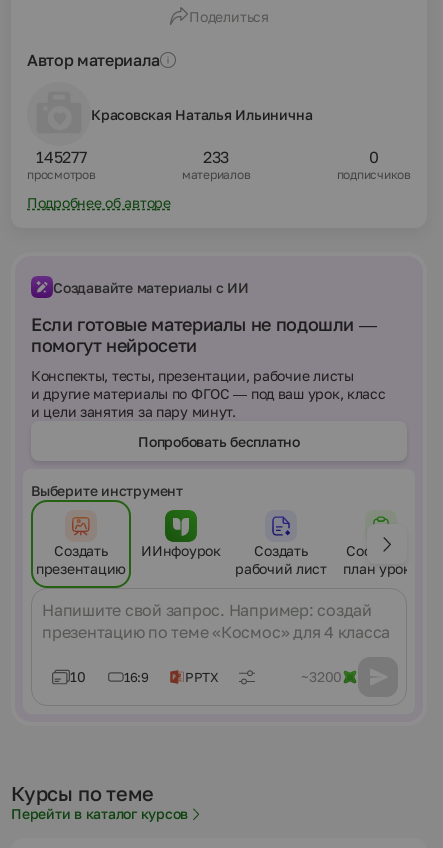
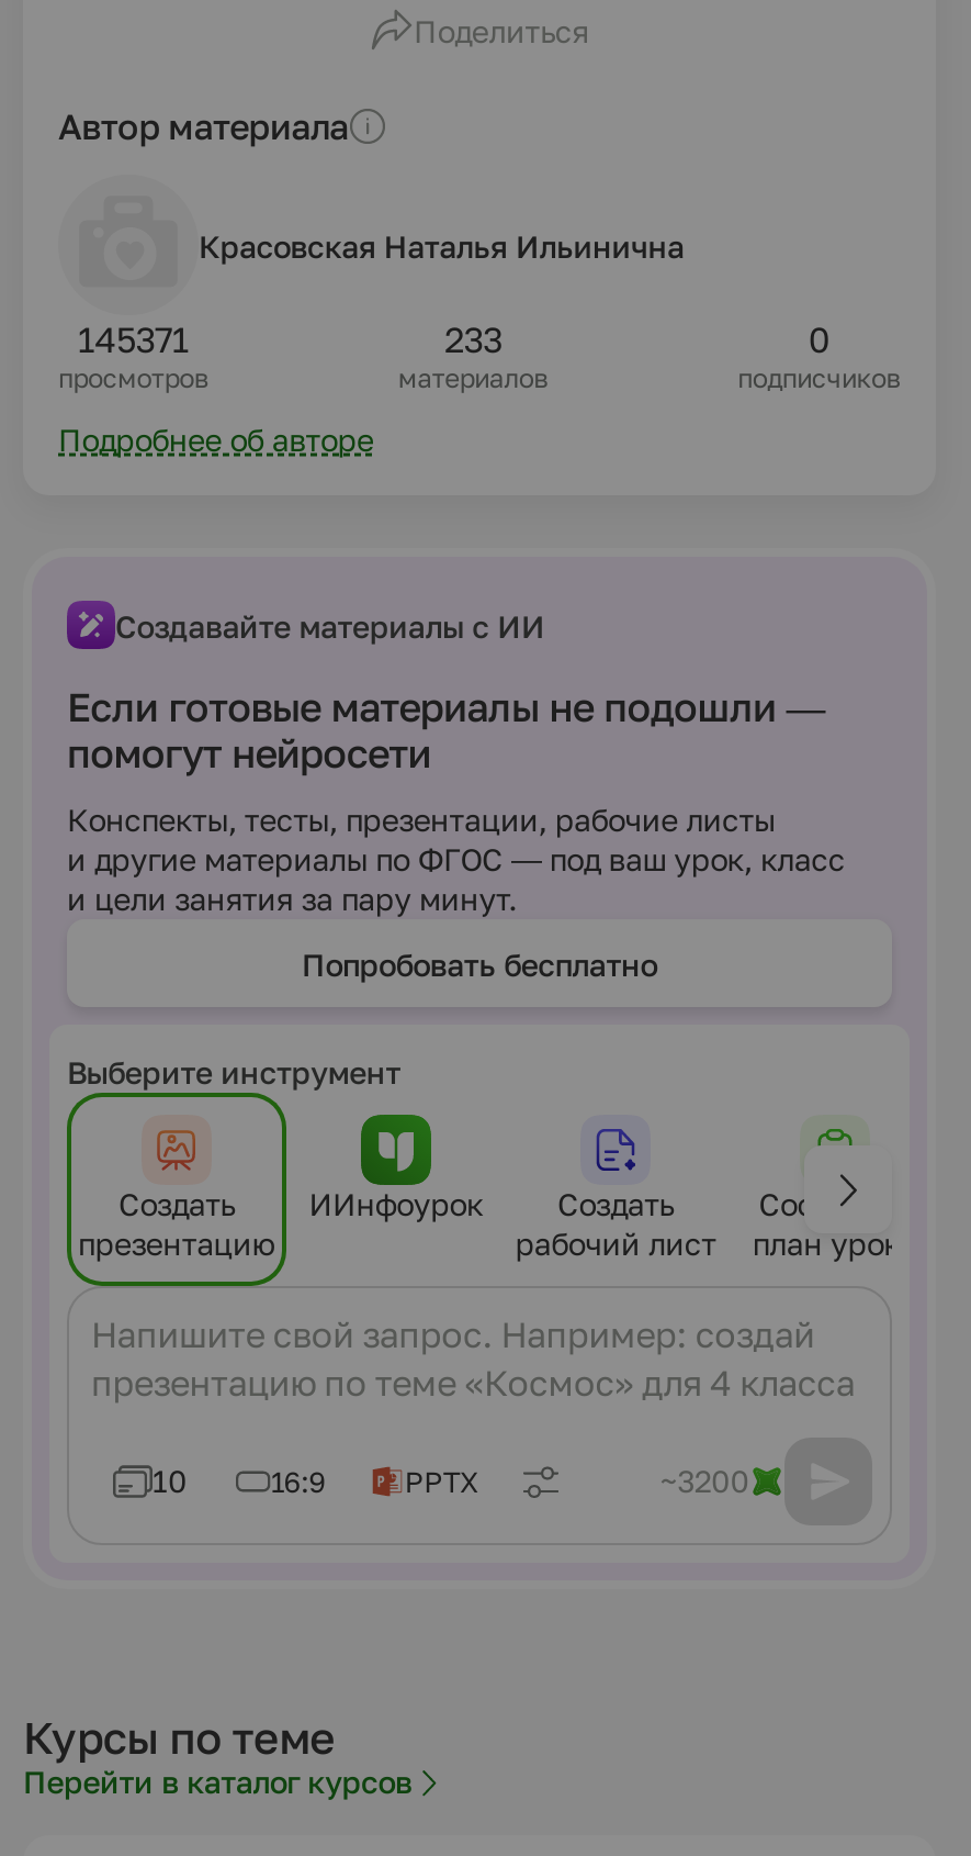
- 145277
+ 145371
